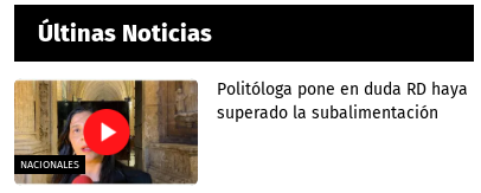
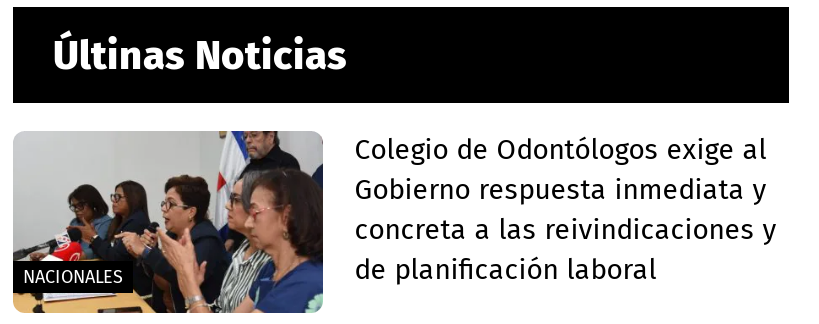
- [image]
- Politóloga pone en duda RD haya
- superado la subalimentación
+ [image]
+ Colegio de Odontólogos exige al
+ Gobierno respuesta inmediata y
+ concreta a las reivindicaciones y
+ de planificación laboral
